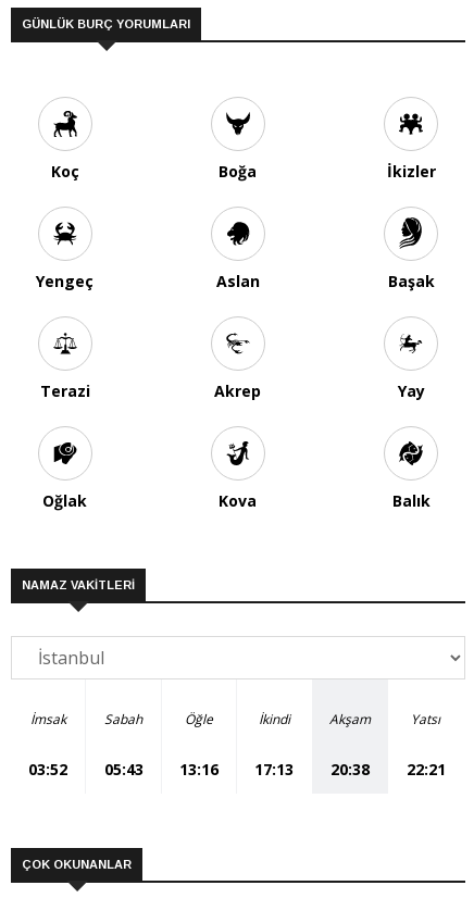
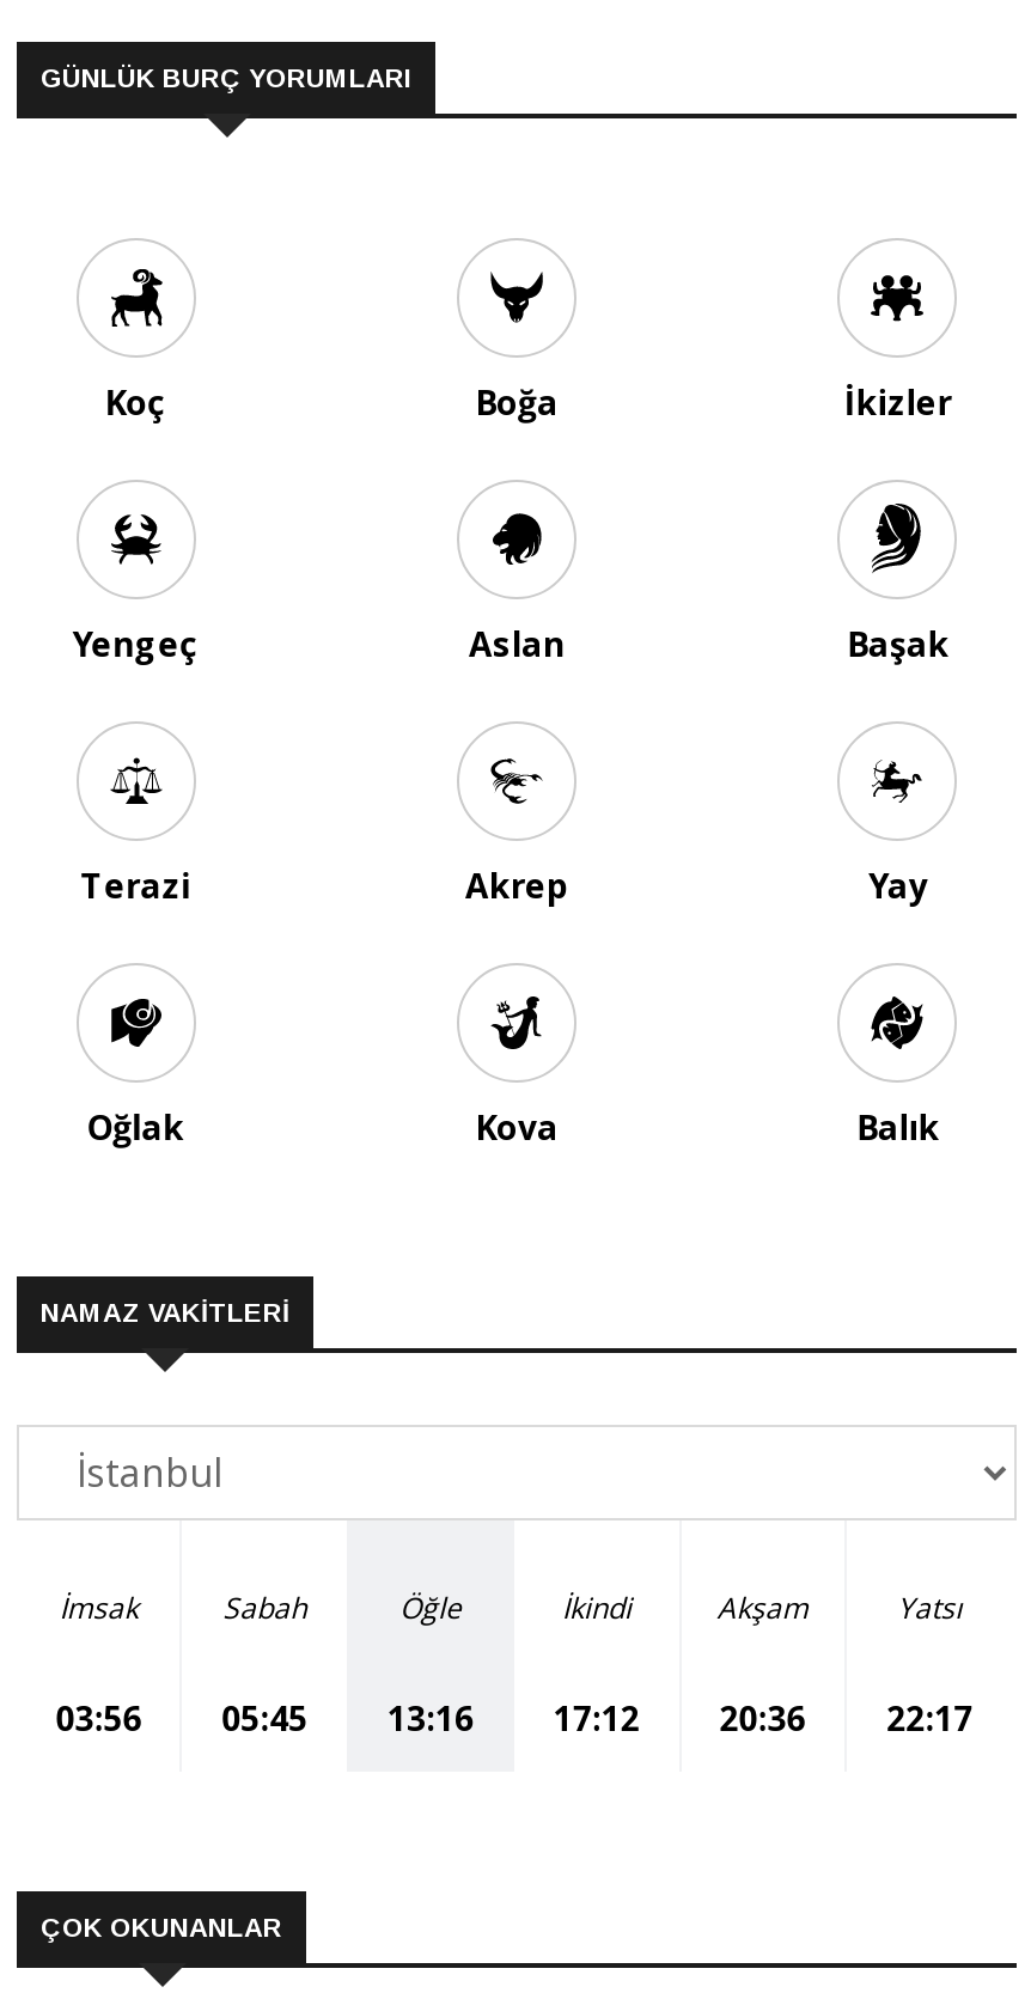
- 03:52
+ 03:56

- 05:43
+ 05:45

- 17:13
+ 17:12

- 20:38
+ 20:36

- 22:21
+ 22:17
